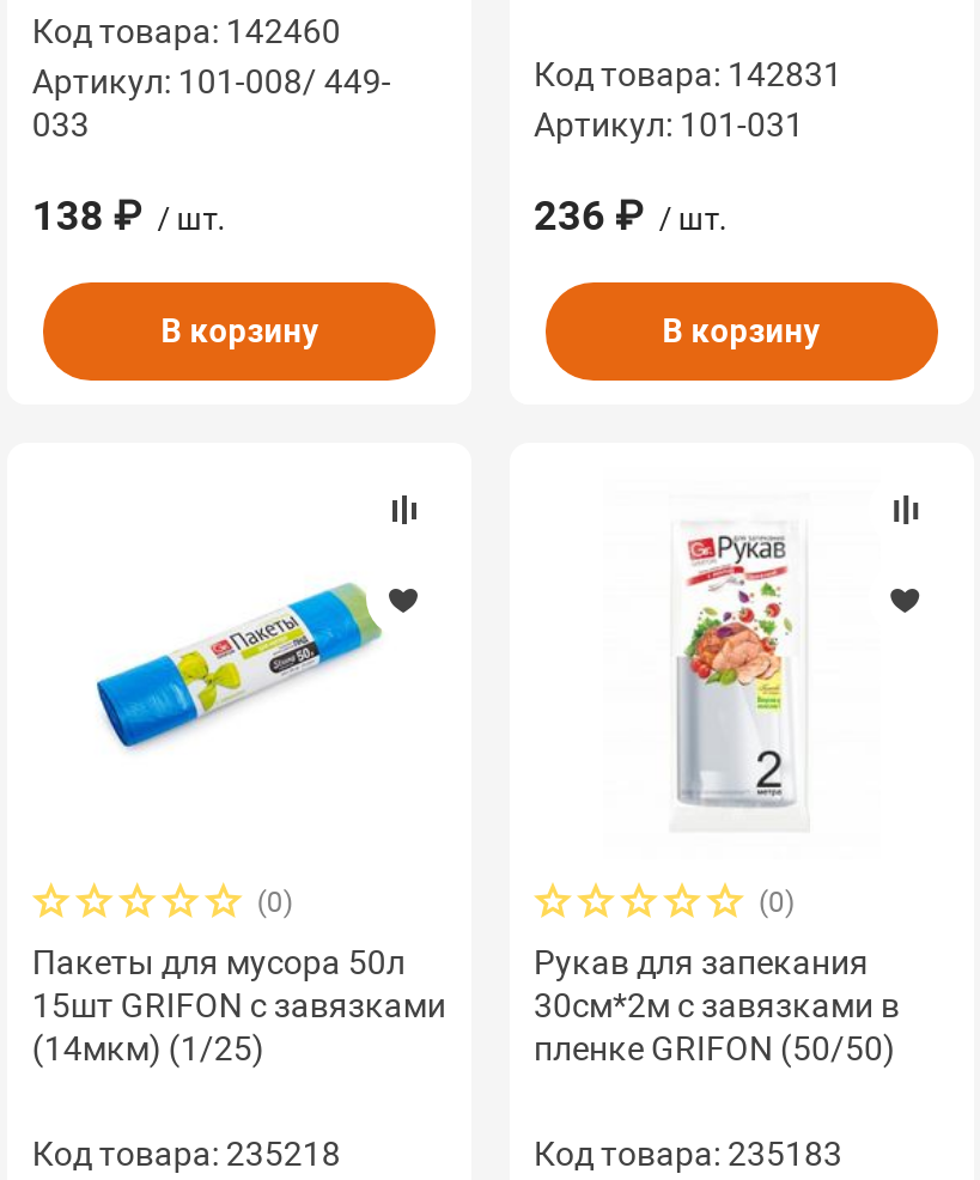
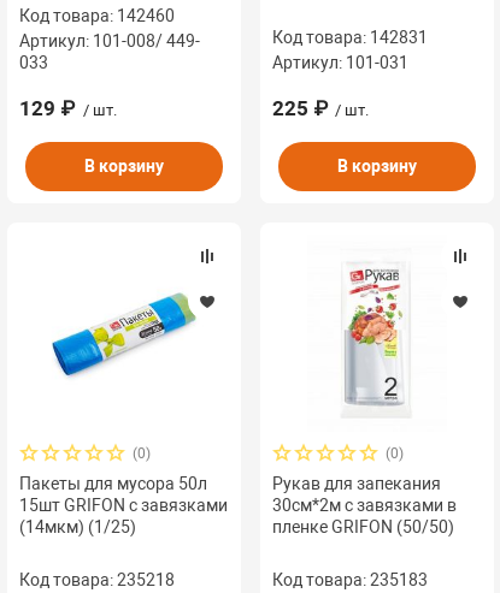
- 138 ₽ / шт.
+ 129 ₽ / шт.

- 236 ₽ / шт.
+ 225 ₽ / шт.
